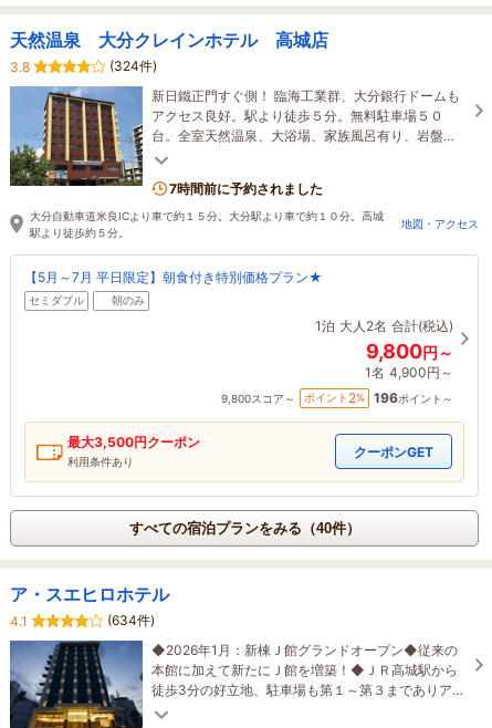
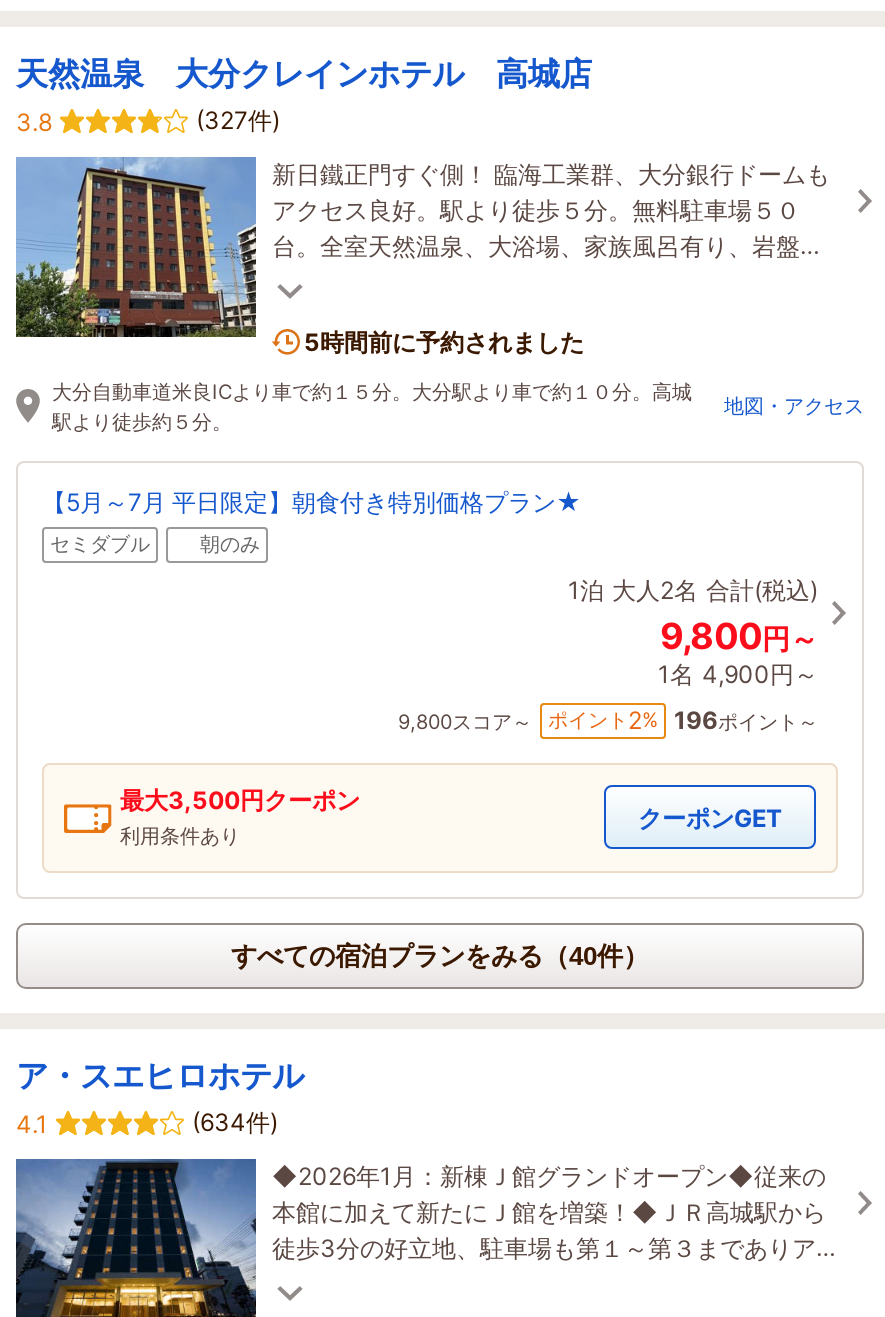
- (324件)
+ (327件)

- 7時間前に予約されました
+ 5時間前に予約されました
